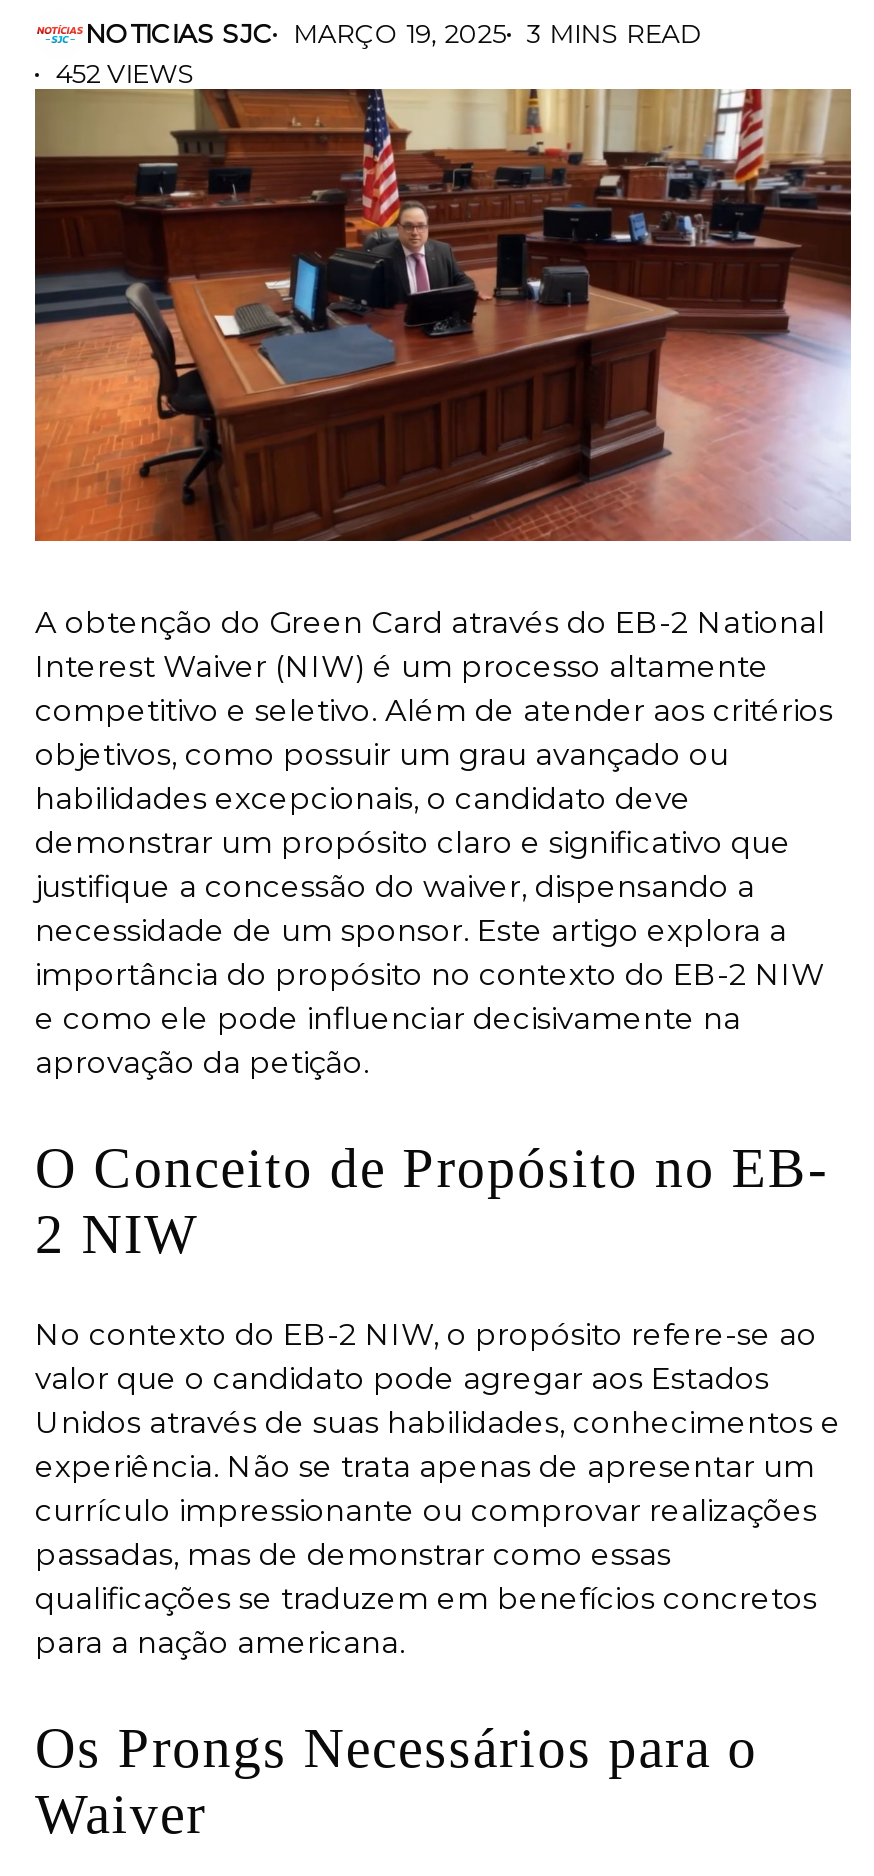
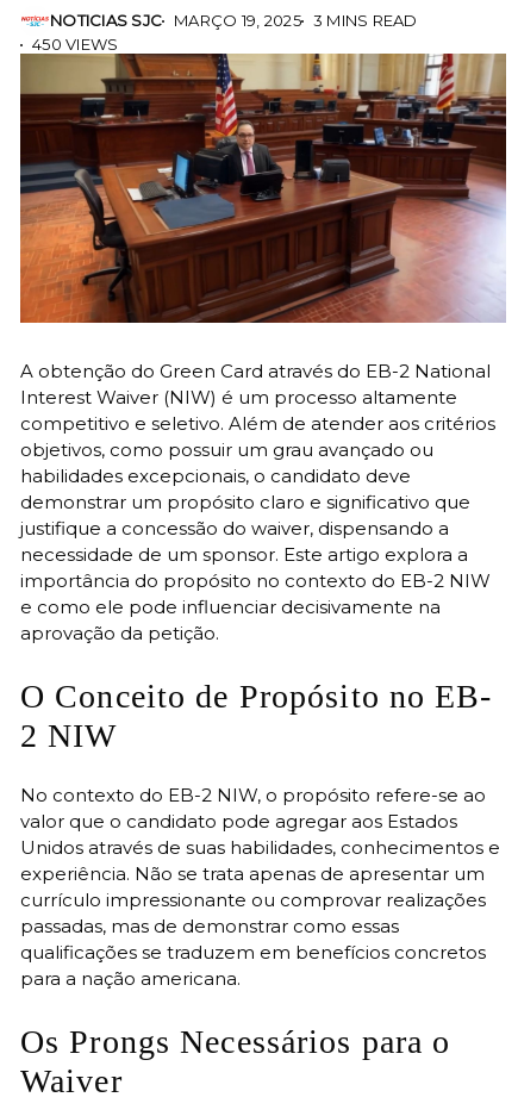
- 452 VIEWS
+ 450 VIEWS
